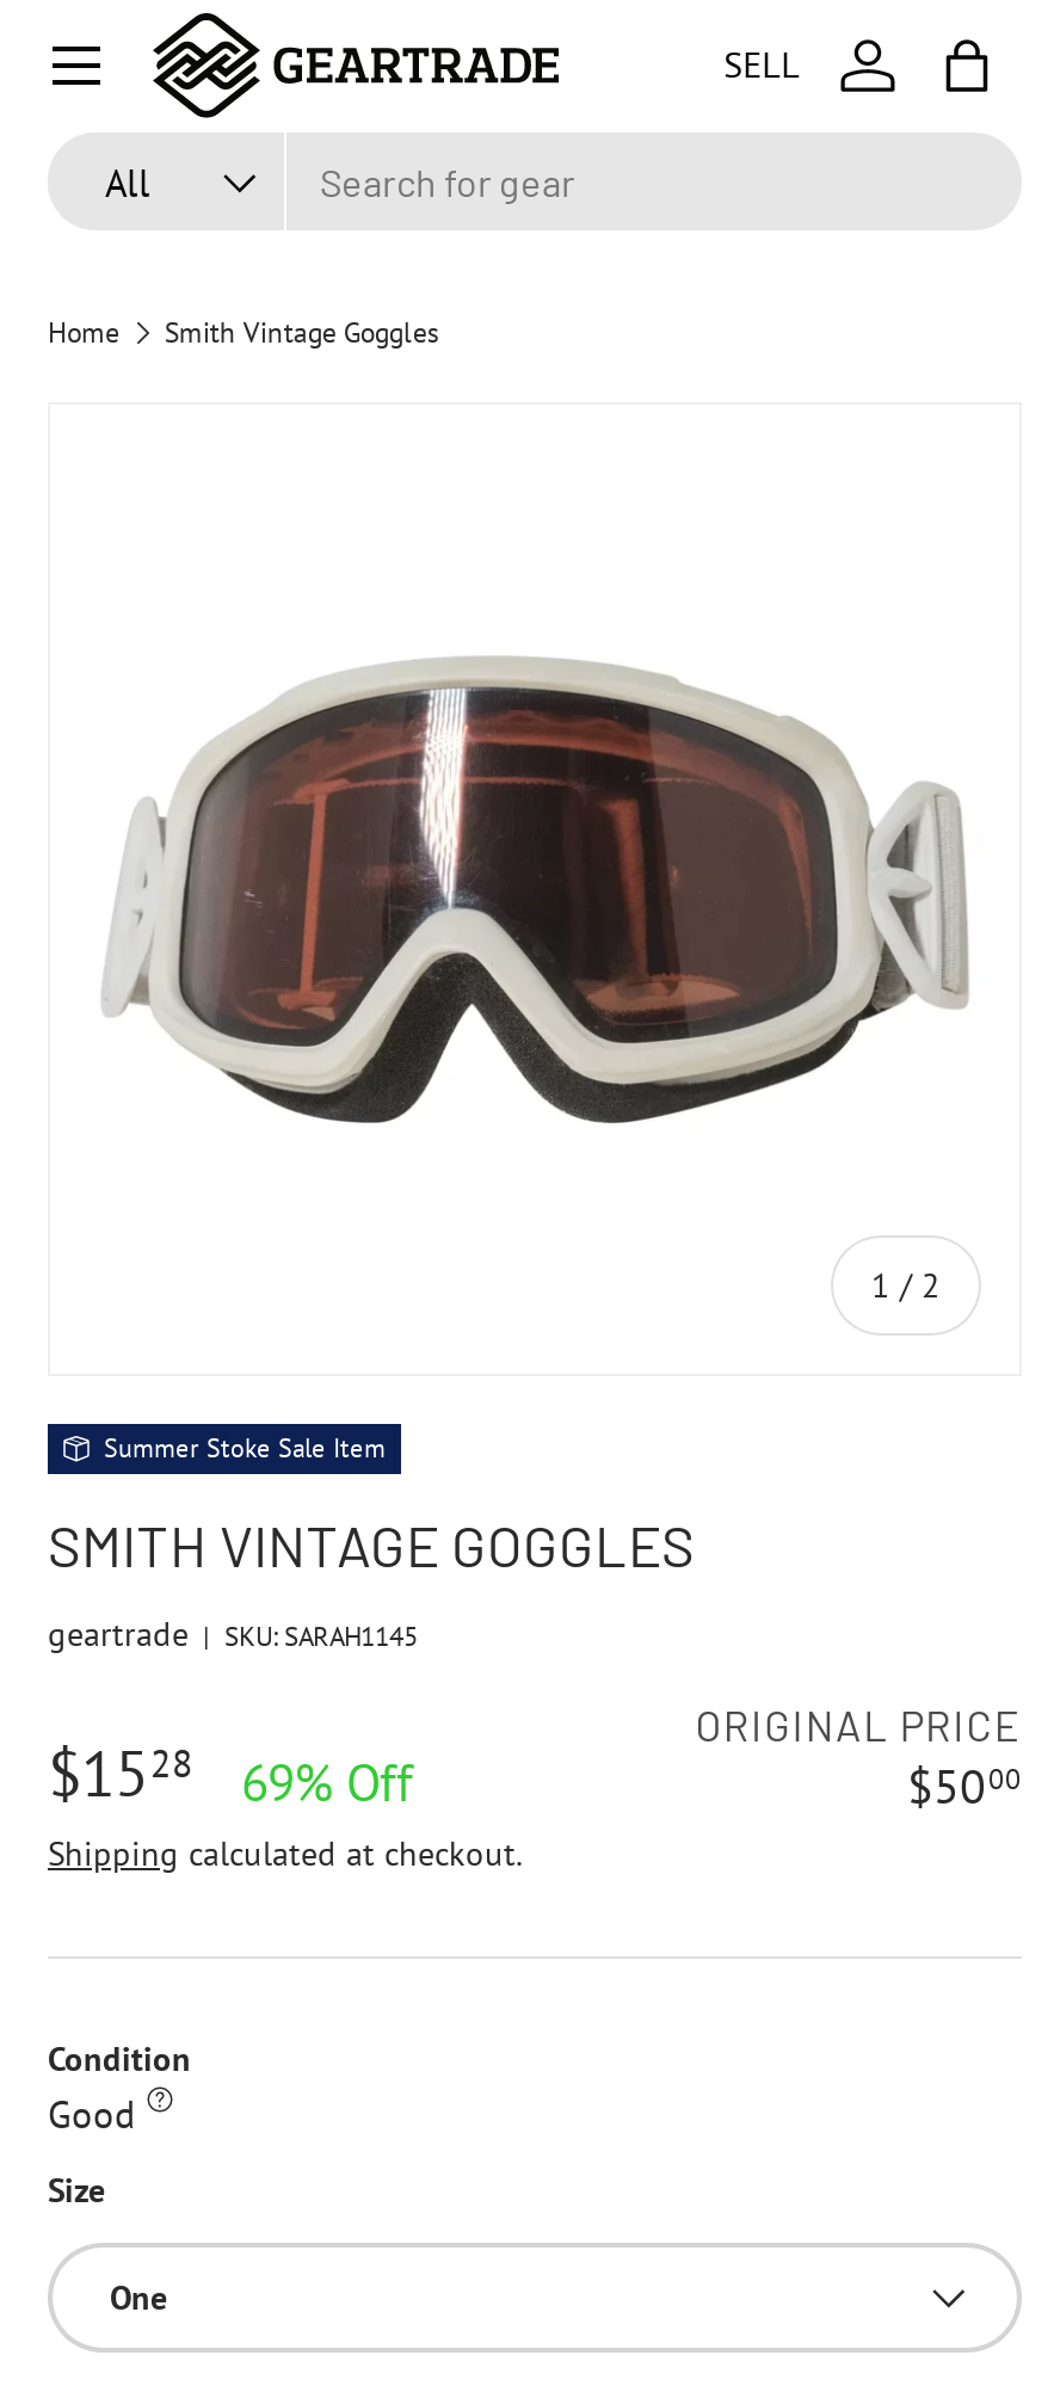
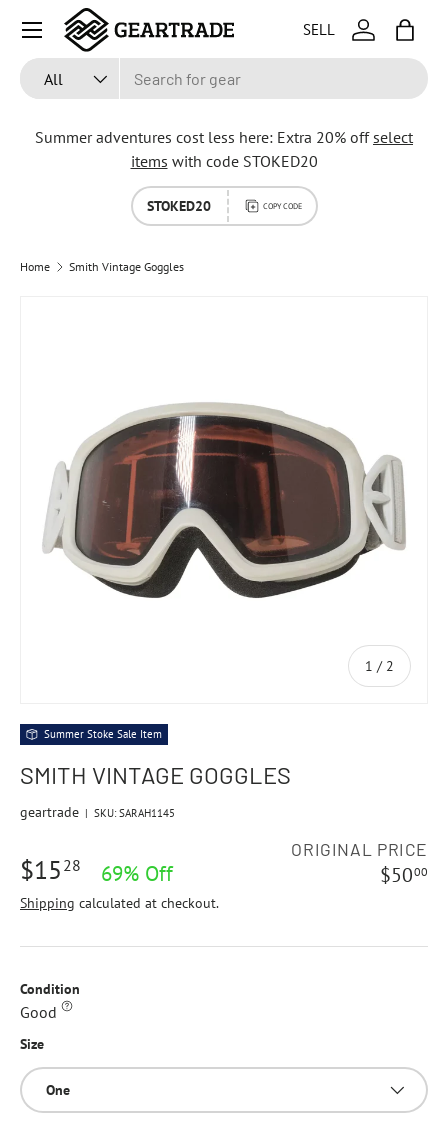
+ Summer adventures cost less here: Extra 20% off select
+ items with code STOKED20
+ STOKED20
+ COPY CODE
